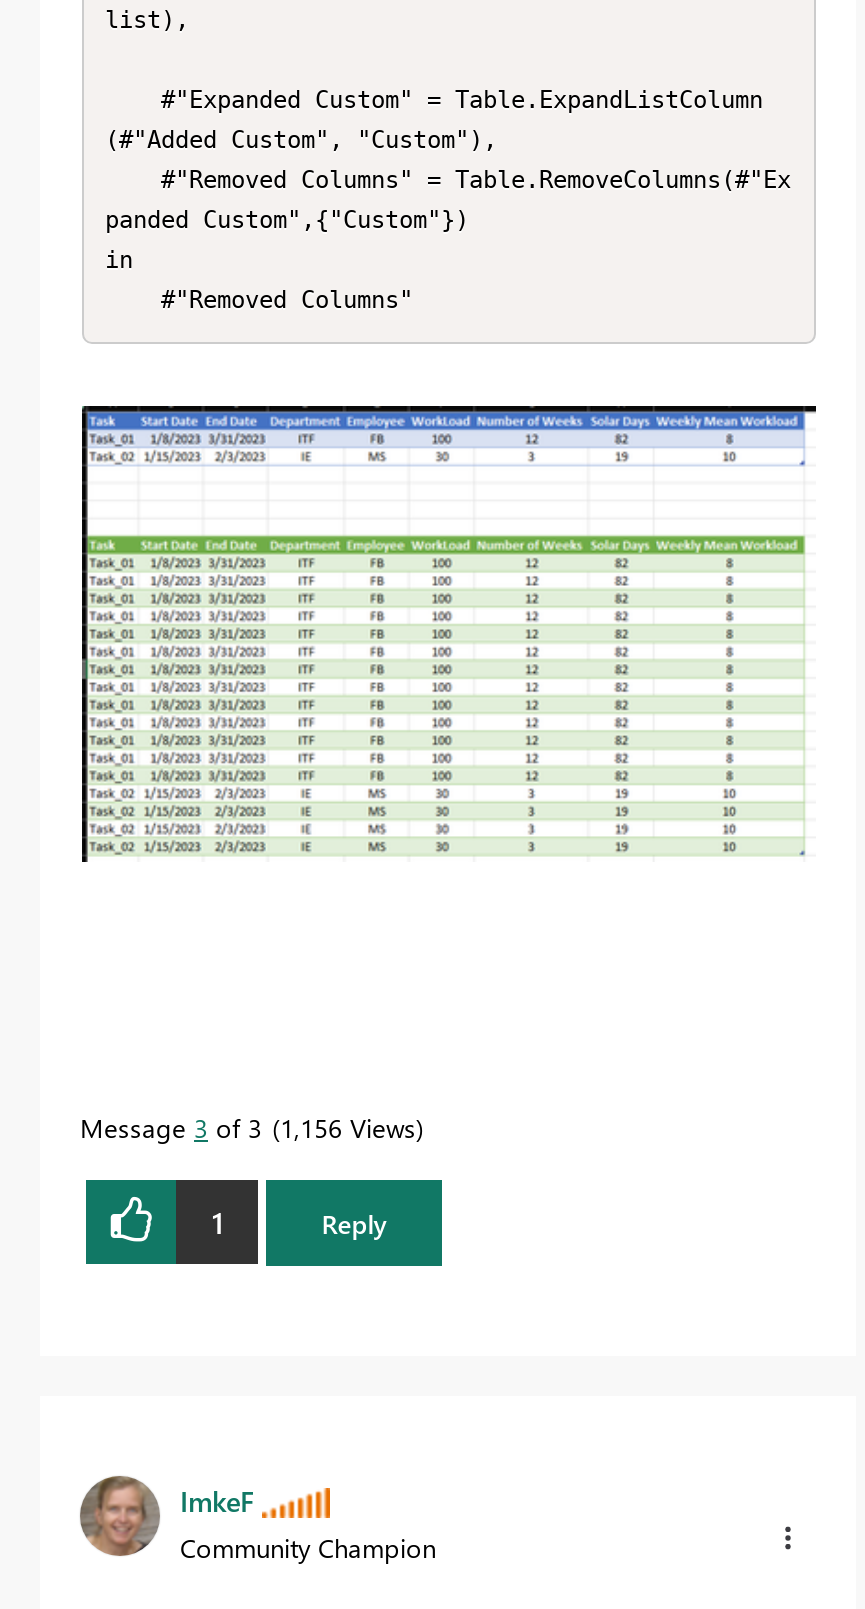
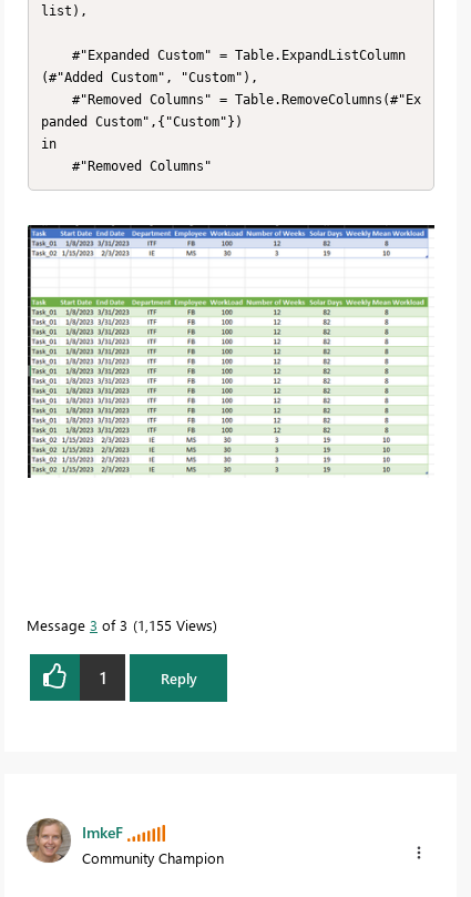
- Message 3 of 3 1,156 Views
+ Message 3 of 3 1,155 Views
